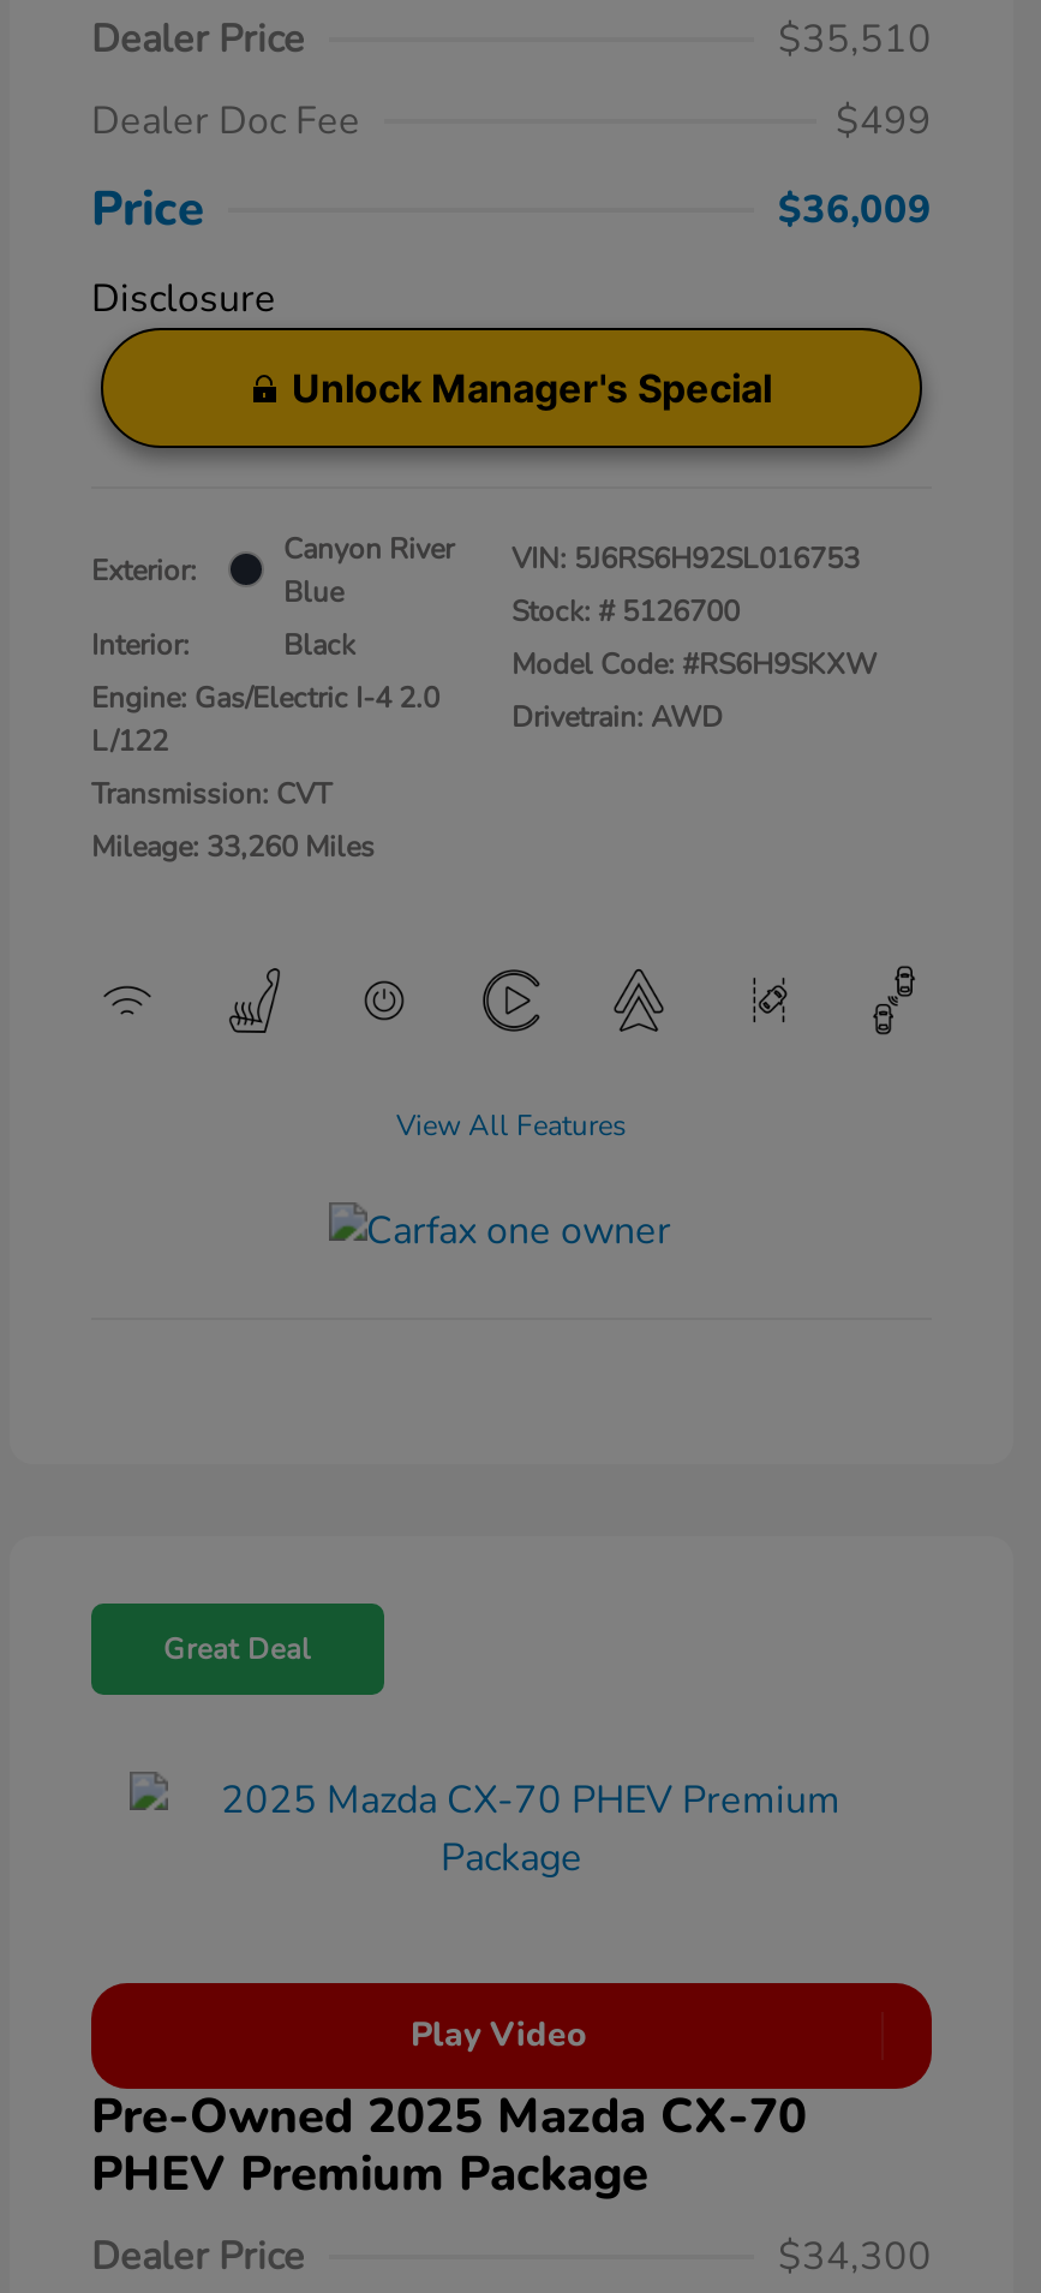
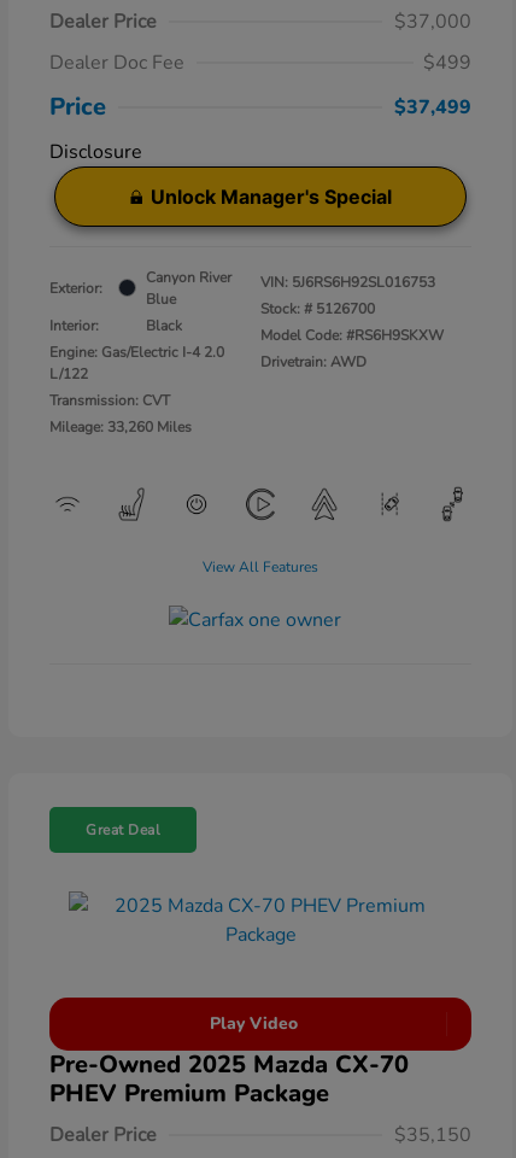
- $35,510
+ $37,000

- $36,009
+ $37,499

- $34,300
+ $35,150
